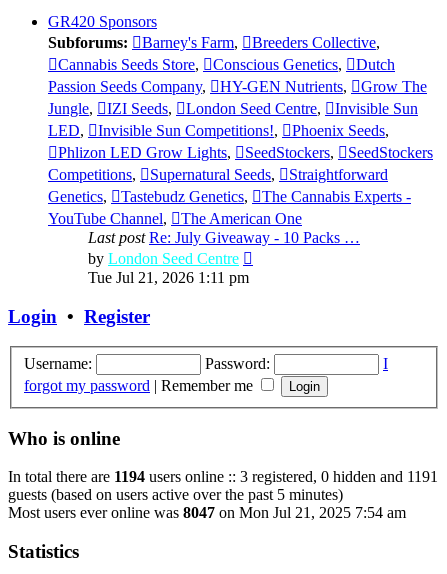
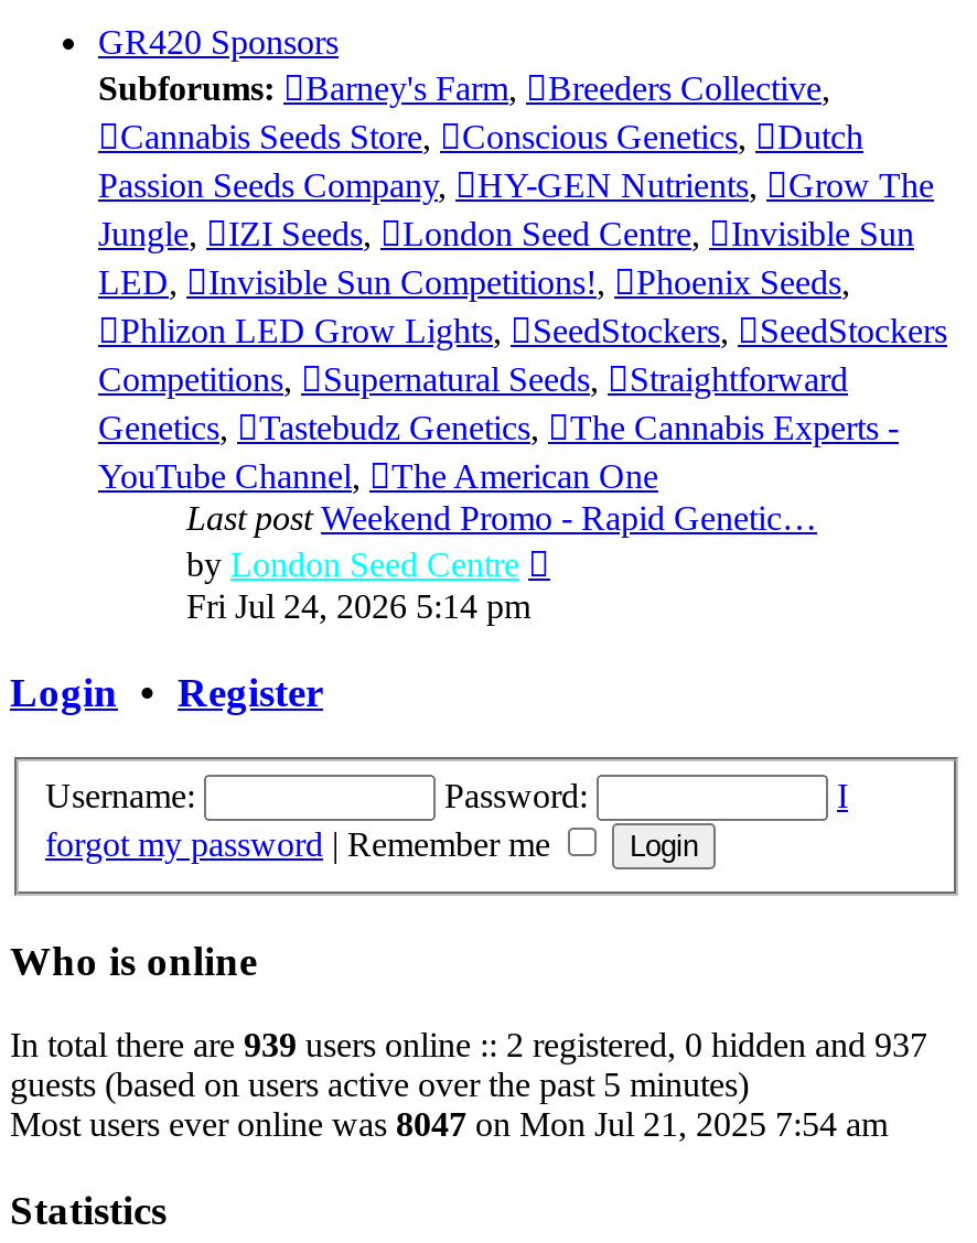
- Last post Re: July Giveaway - 10 Packs …
+ Last post Weekend Promo - Rapid Genetic…

- Tue Jul 21, 2026 1:11 pm
+ Fri Jul 24, 2026 5:14 pm

- In total there are 1194 users online :: 3 registered, 0 hidden and 1191
+ In total there are 939 users online :: 2 registered, 0 hidden and 937
